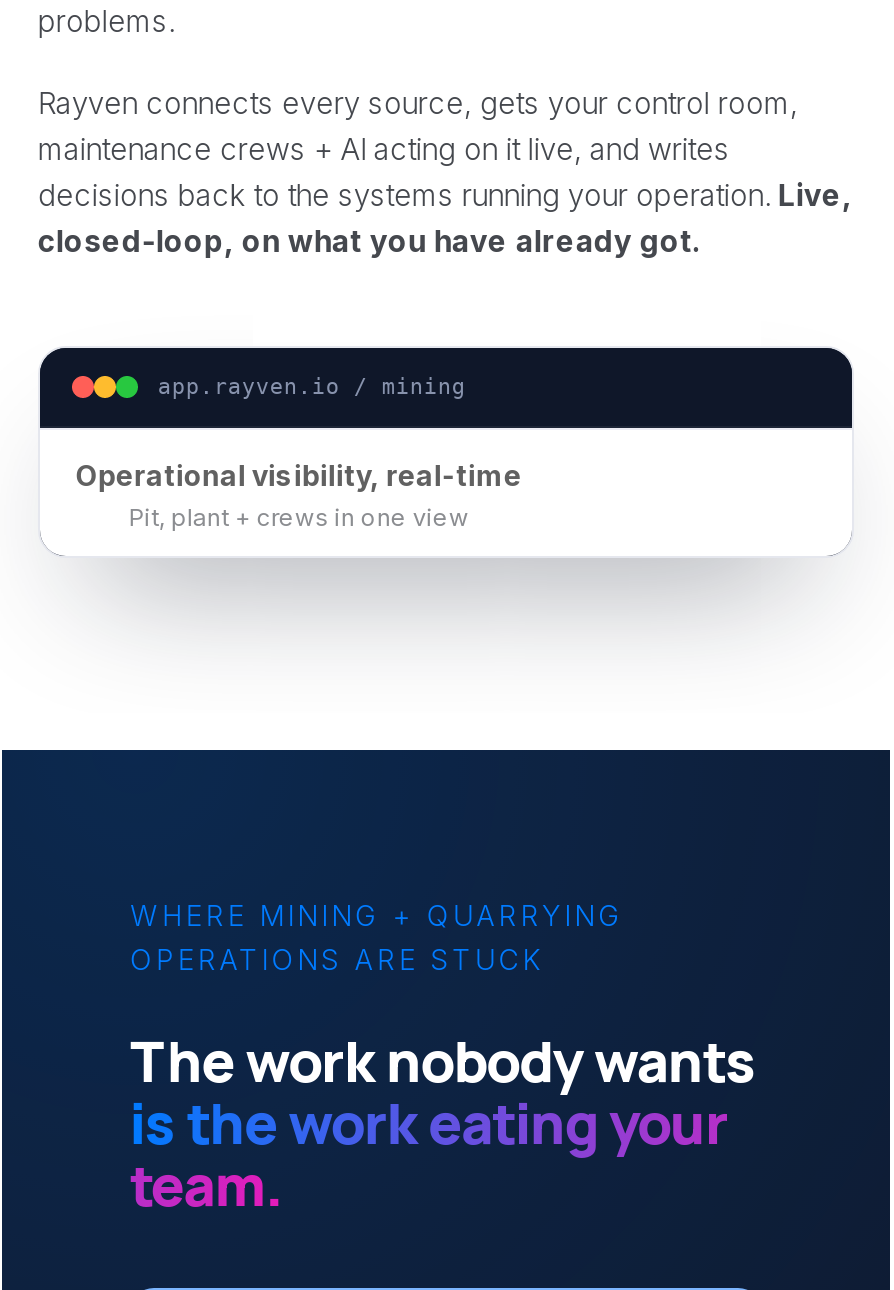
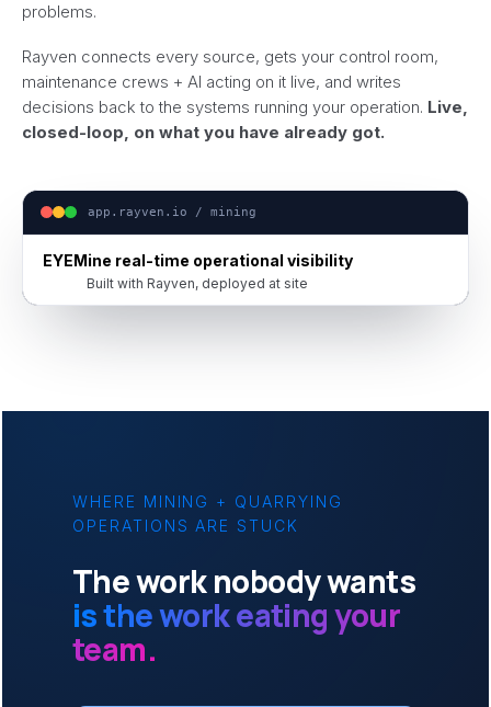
- Operational visibility, real-time
- Pit, plant + crews in one view
+ EYEMine real-time operational visibility
+ Built with Rayven, deployed at site
